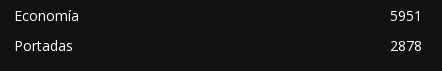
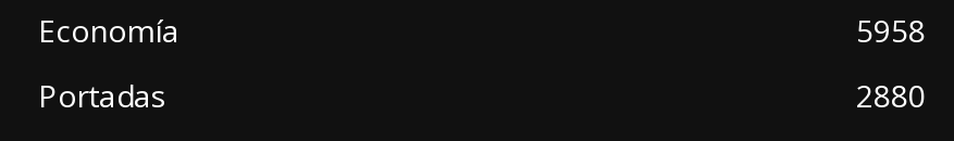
- 5951
+ 5958

- 2878
+ 2880
